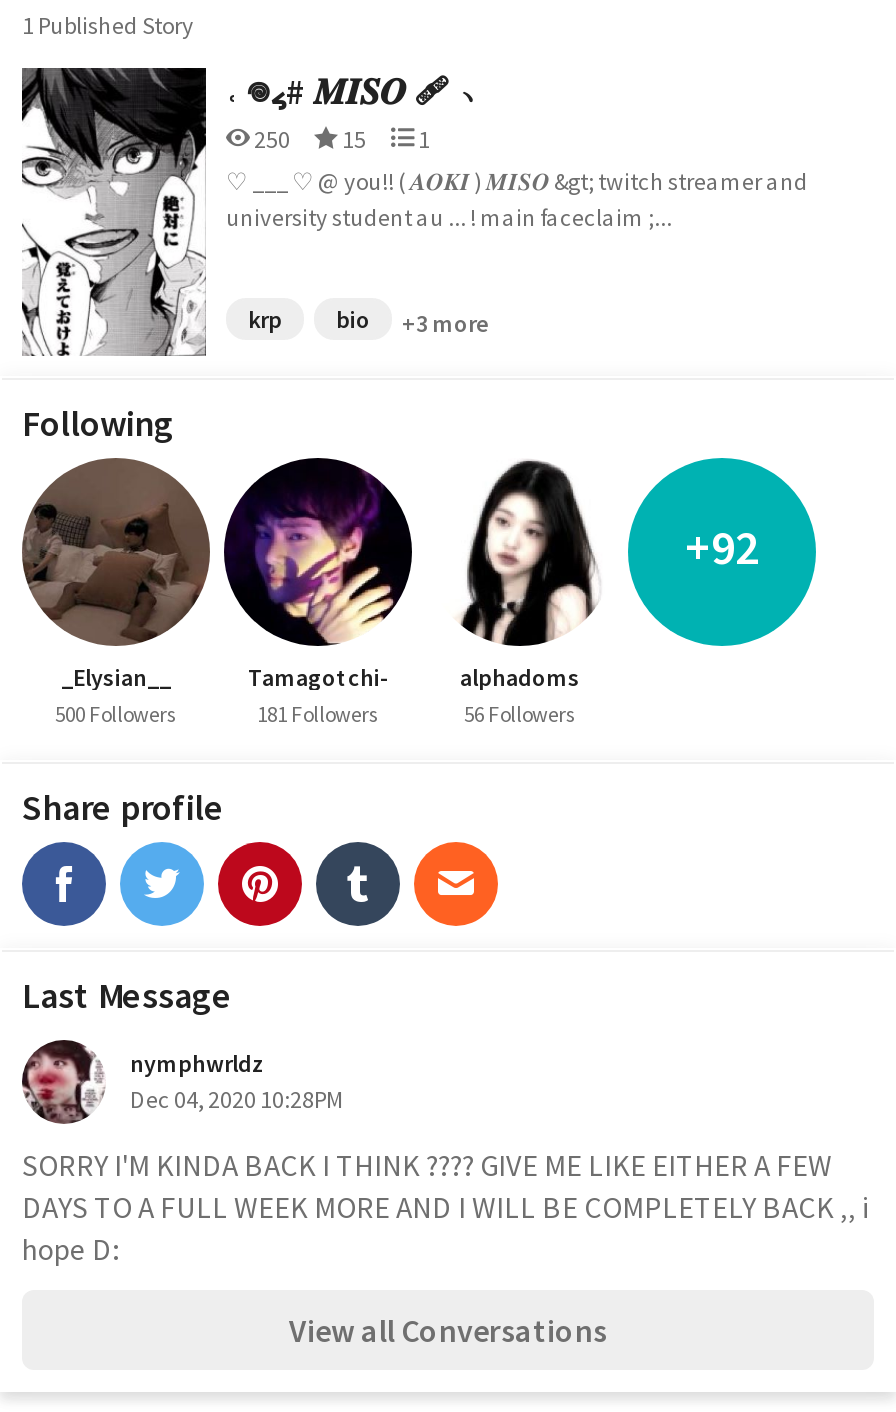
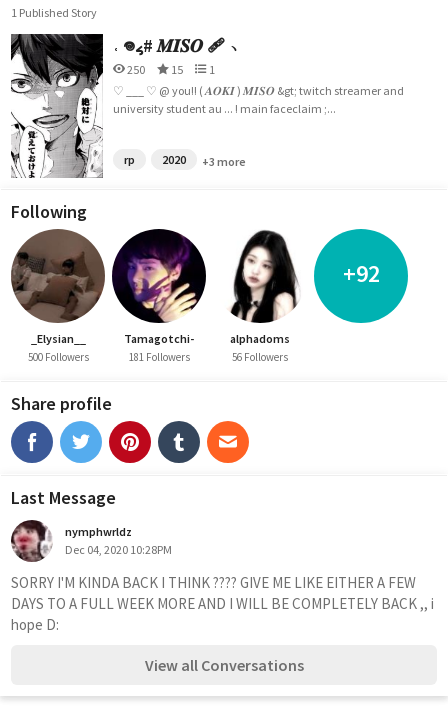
- krp
- bio
+ rp
+ 2020
